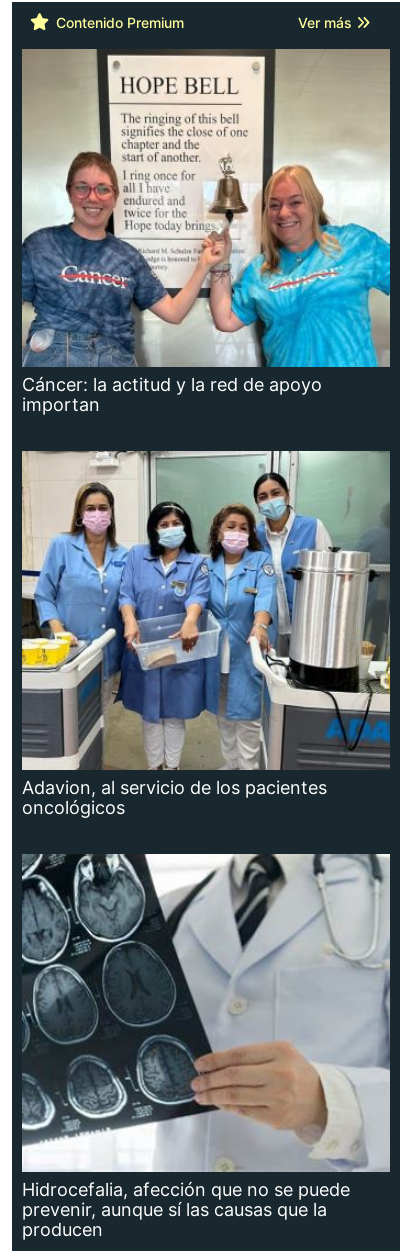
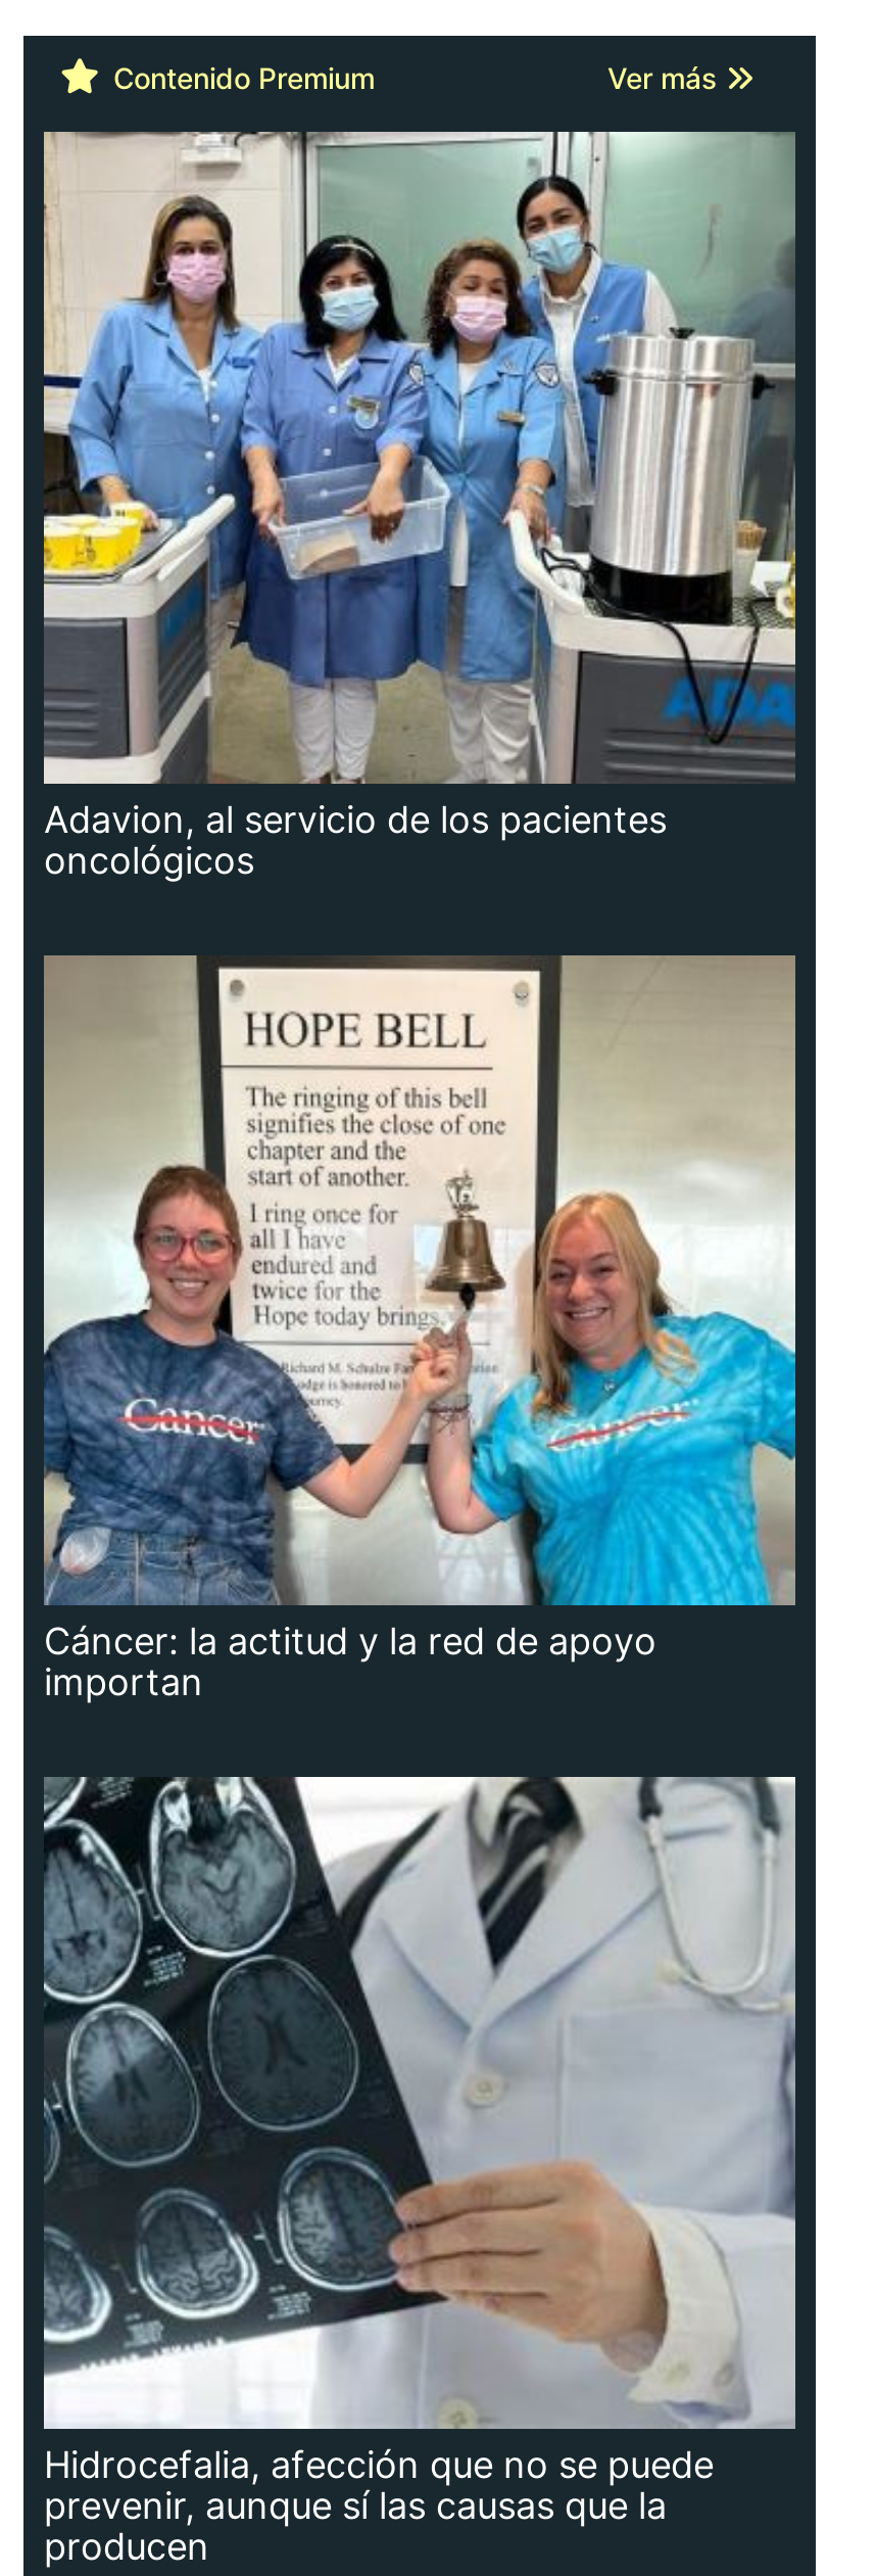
moved down: [image] | Cáncer: la actitud y la red de apoyo | importan

moved up: [image] | Adavion, al servicio de los pacientes | oncológicos
